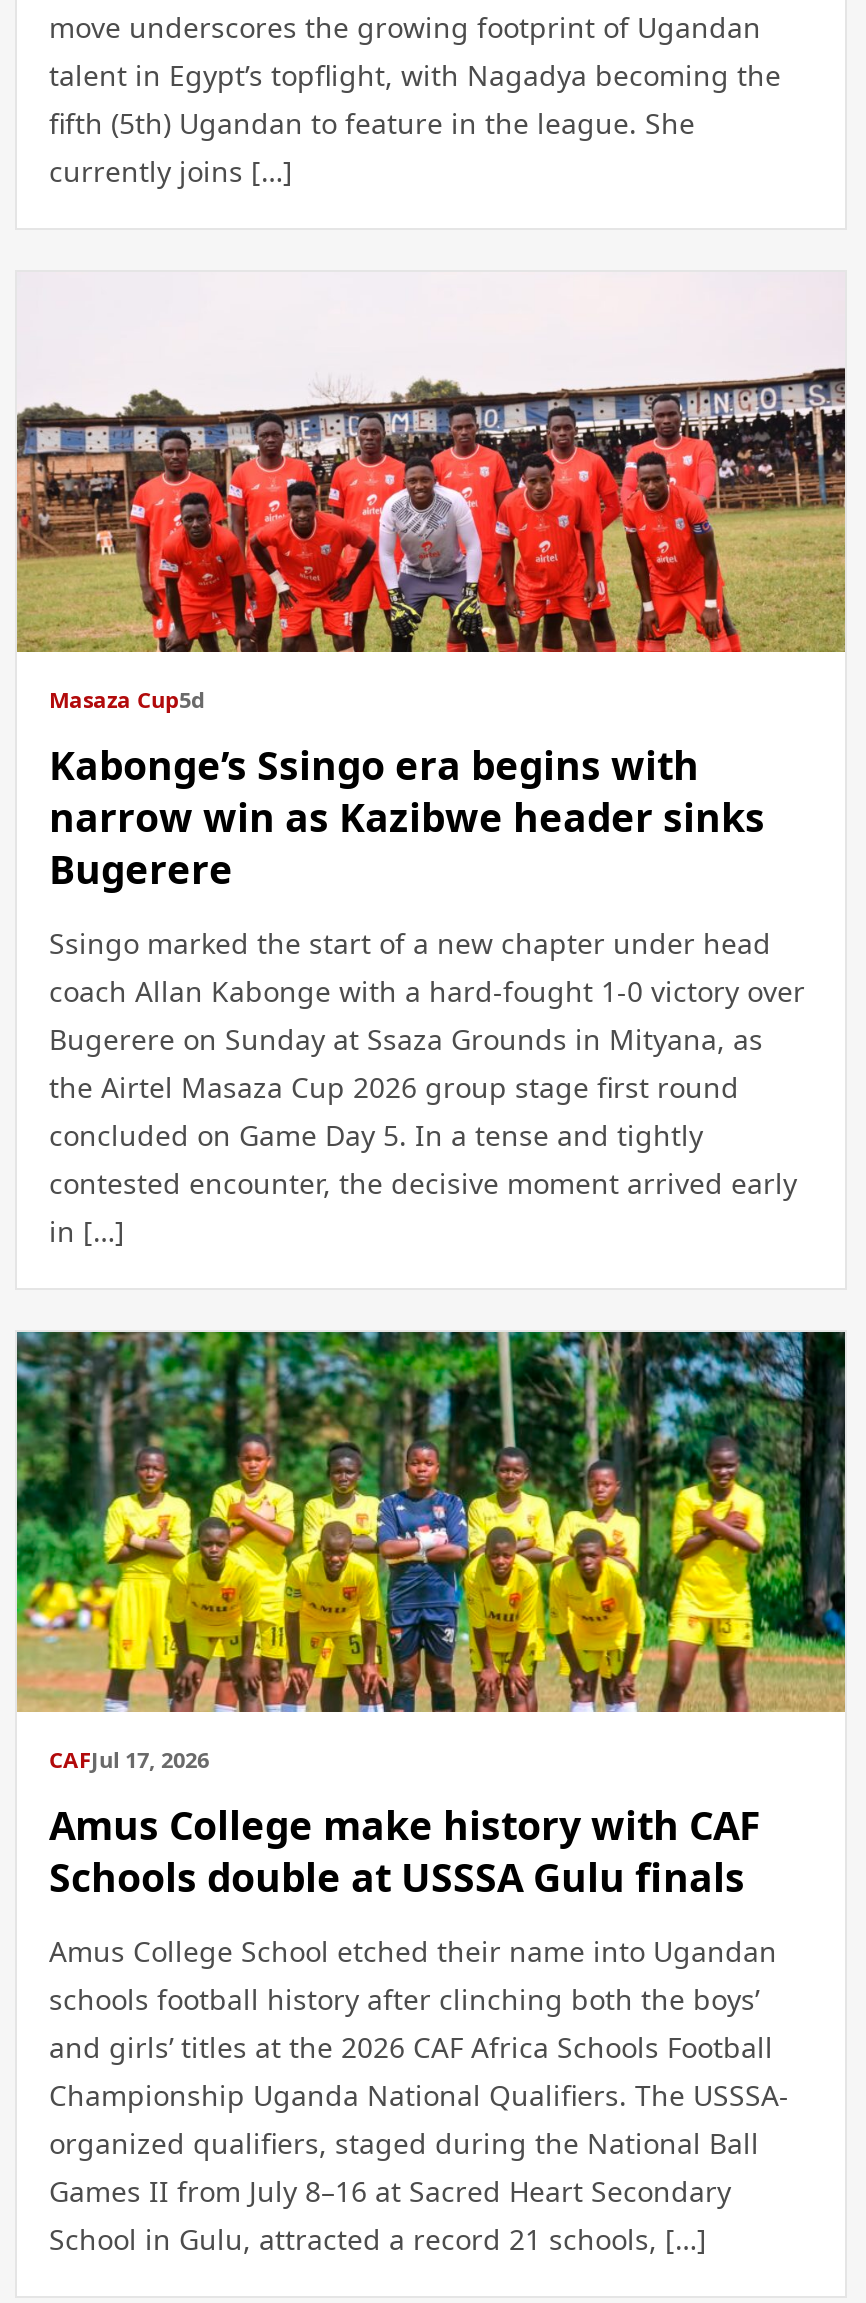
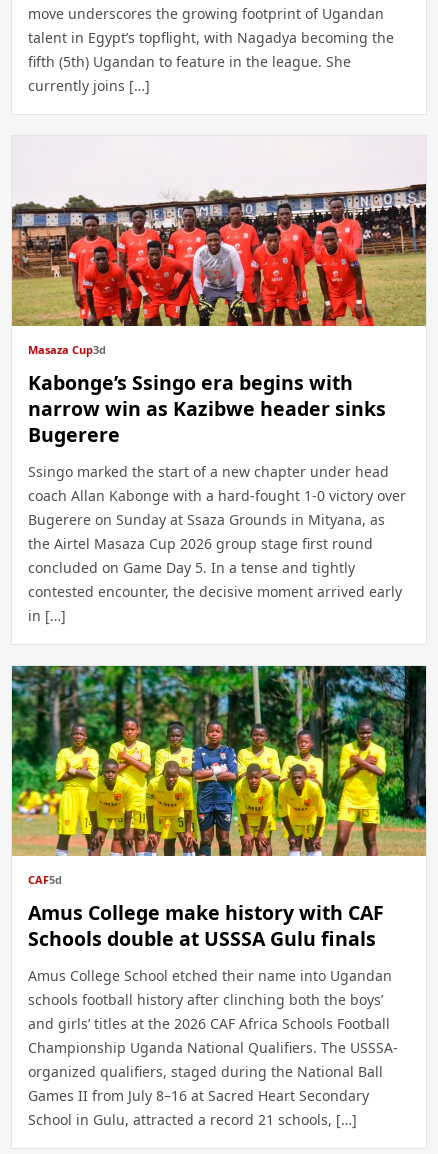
- Masaza Cup5d
+ Masaza Cup3d

- CAFJul 17, 2026
+ CAF5d
